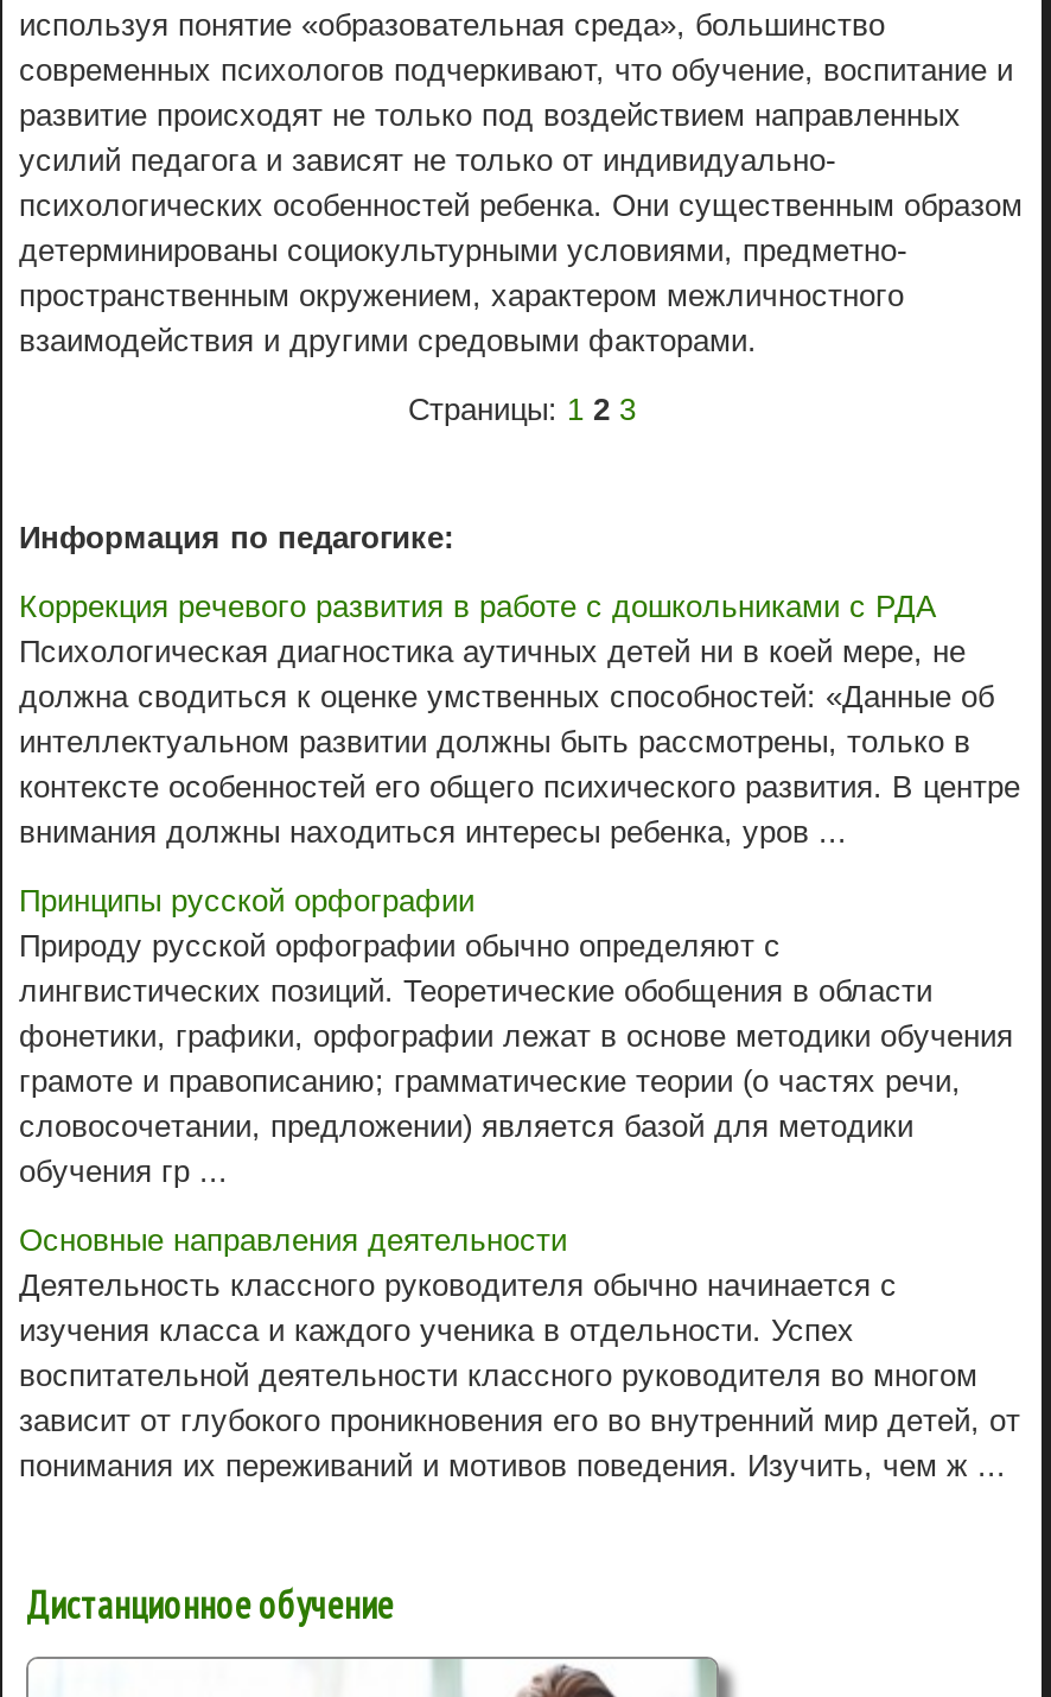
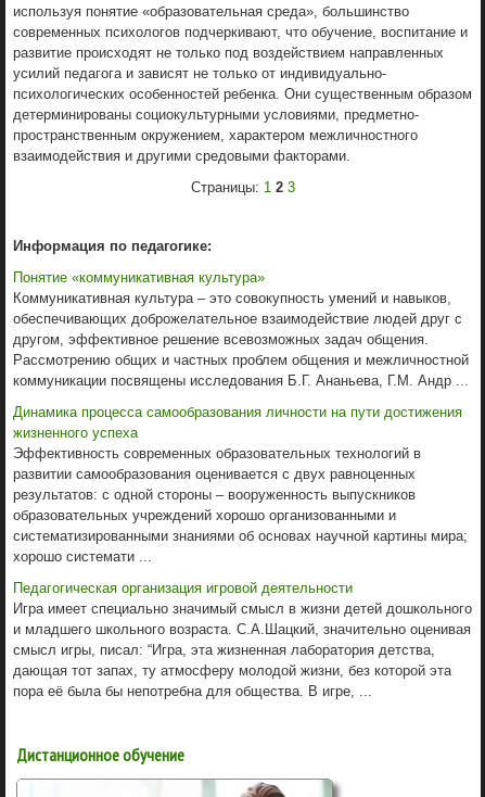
- Коррекция речевого развития в работе с дошкольниками с РДА
- Психологическая диагностика аутичных детей ни в коей мере, не
- должна сводиться к оценке умственных способностей: «Данные об
- интеллектуальном развитии должны быть рассмотрены, только в
- контексте особенностей его общего психического развития. В центре
- внимания должны находиться интересы ребенка, уров ...
+ Понятие «коммуникативная культура»
+ Коммуникативная культура – это совокупность умений и навыков,
+ обеспечивающих доброжелательное взаимодействие людей друг с
+ другом, эффективное решение всевозможных задач общения.
+ Рассмотрению общих и частных проблем общения и межличностной
+ коммуникации посвящены исследования Б.Г. Ананьева, Г.М. Андр ...

- Принципы русской орфографии
- Природу русской орфографии обычно определяют с
- лингвистических позиций. Теоретические обобщения в области
- фонетики, графики, орфографии лежат в основе методики обучения
- грамоте и правописанию; грамматические теории (о частях речи,
- словосочетании, предложении) является базой для методики
- обучения гр ...
+ Динамика процесса самообразования личности на пути достижения
+ жизненного успеха
+ Эффективность современных образовательных технологий в
+ развитии самообразования оценивается с двух равноценных
+ результатов: с одной стороны – вооруженность выпускников
+ образовательных учреждений хорошо организованными и
+ систематизированными знаниями об основах научной картины мира;
+ хорошо системати ...

- Основные направления деятельности
- Деятельность классного руководителя обычно начинается с
- изучения класса и каждого ученика в отдельности. Успех
- воспитательной деятельности классного руководителя во многом
- зависит от глубокого проникновения его во внутренний мир детей, от
- понимания их переживаний и мотивов поведения. Изучить, чем ж ...
+ Педагогическая организация игровой деятельности
+ Игра имеет специально значимый смысл в жизни детей дошкольного
+ и младшего школьного возраста. С.А.Шацкий, значительно оценивая
+ смысл игры, писал: “Игра, эта жизненная лаборатория детства,
+ дающая тот запах, ту атмосферу молодой жизни, без которой эта
+ пора её была бы непотребна для общества. В игре, ...
